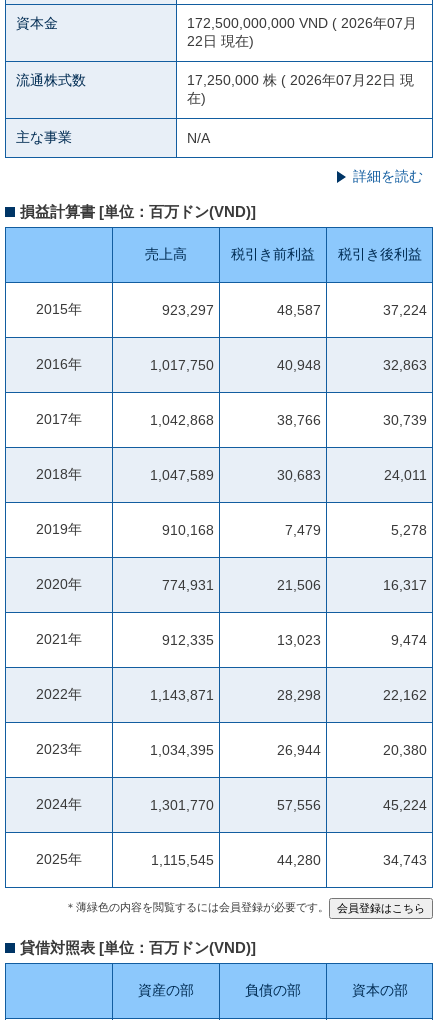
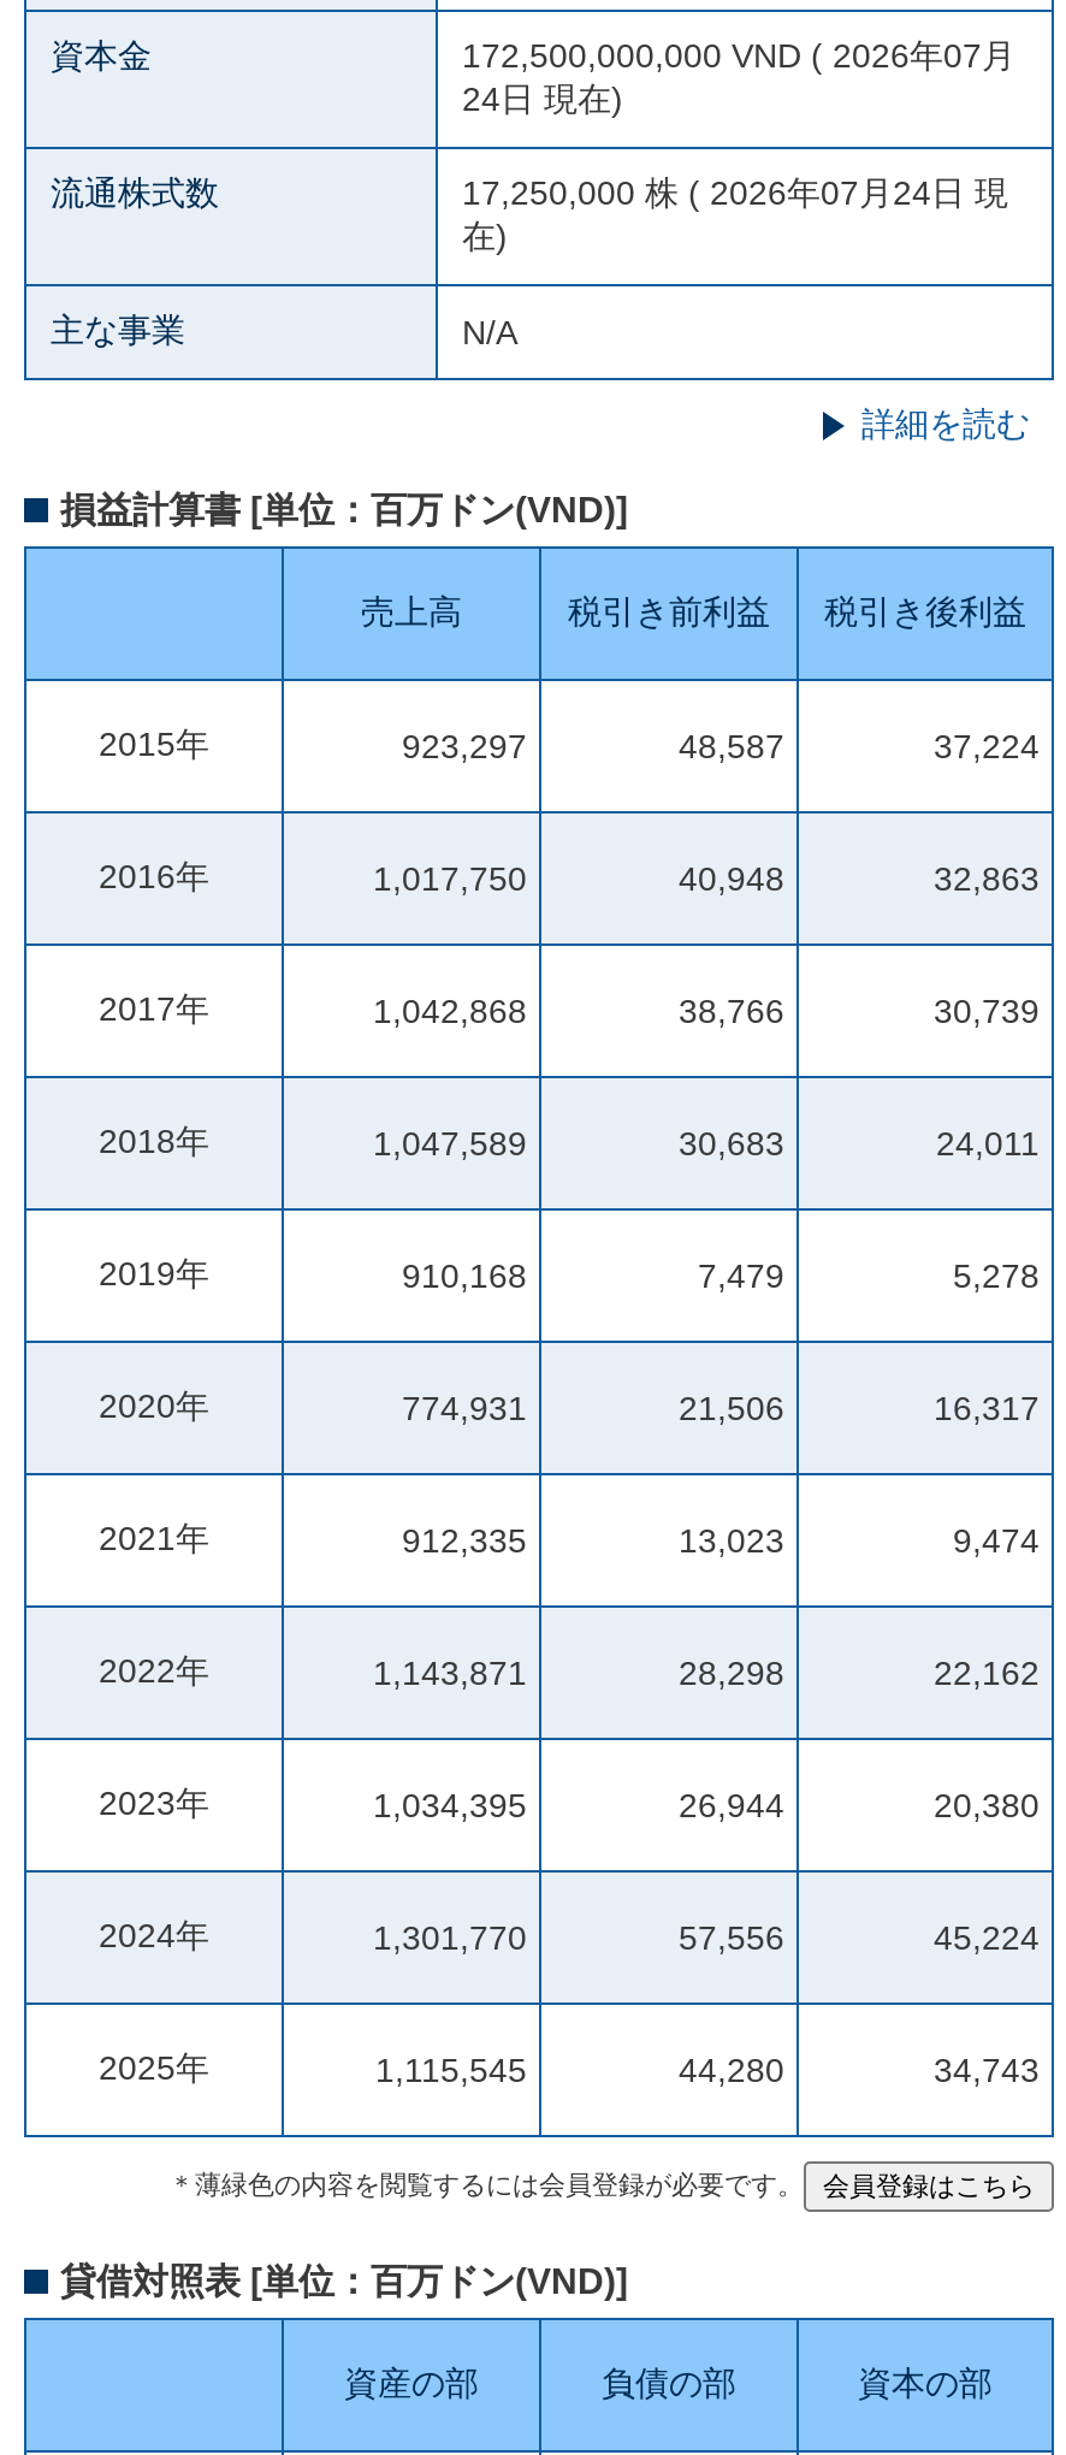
- 22日 現在)
+ 24日 現在)

- 17,250,000 株 ( 2026年07月22日 現
+ 17,250,000 株 ( 2026年07月24日 現
